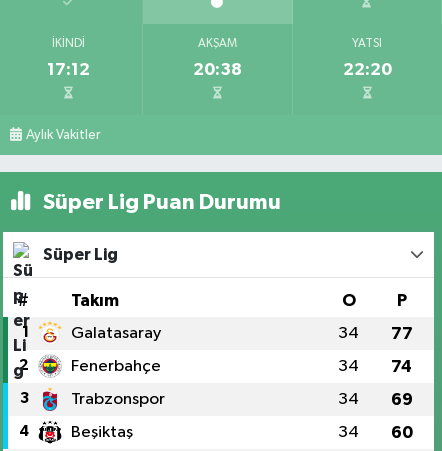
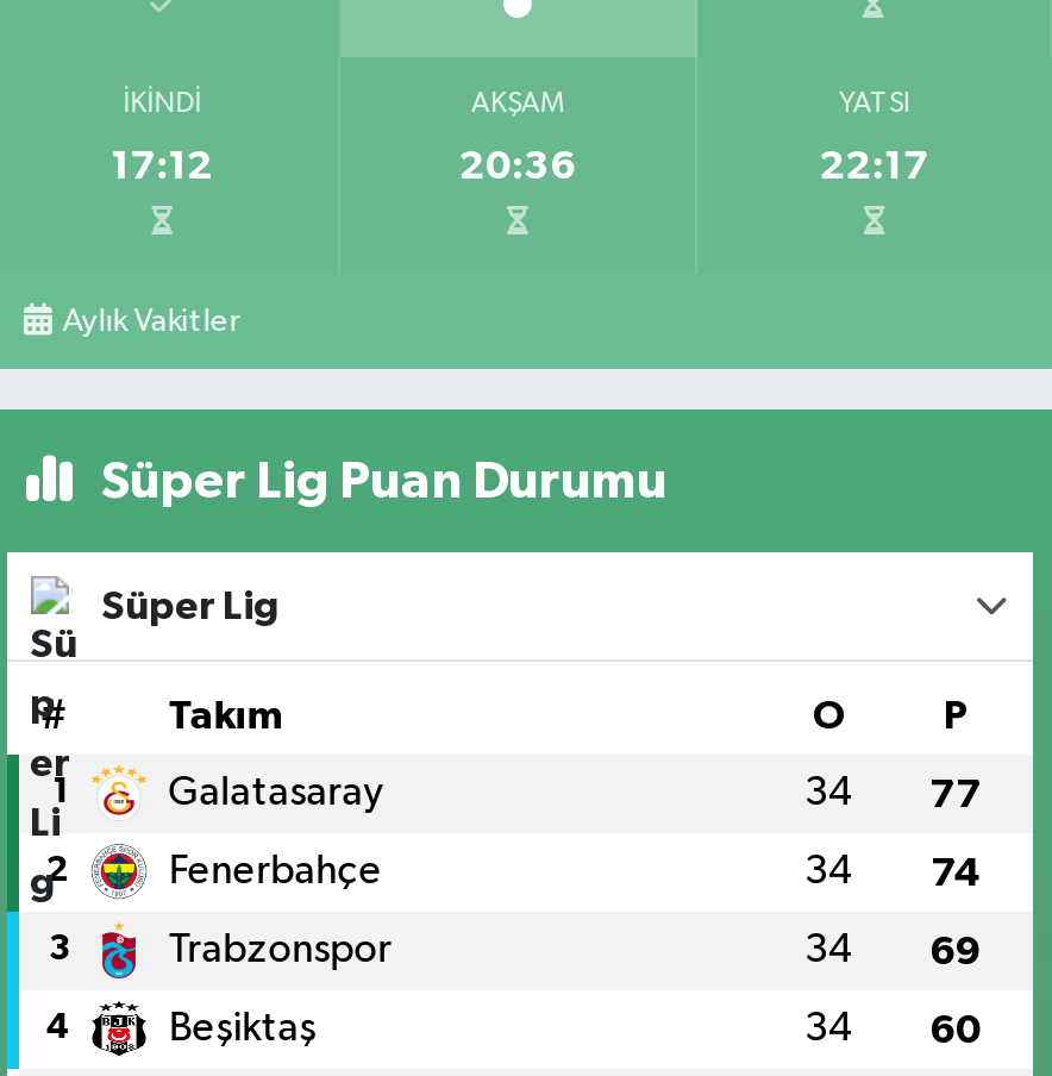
- 20:38
+ 20:36

- 22:20
+ 22:17
